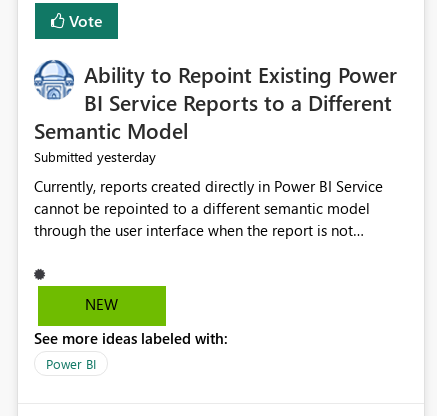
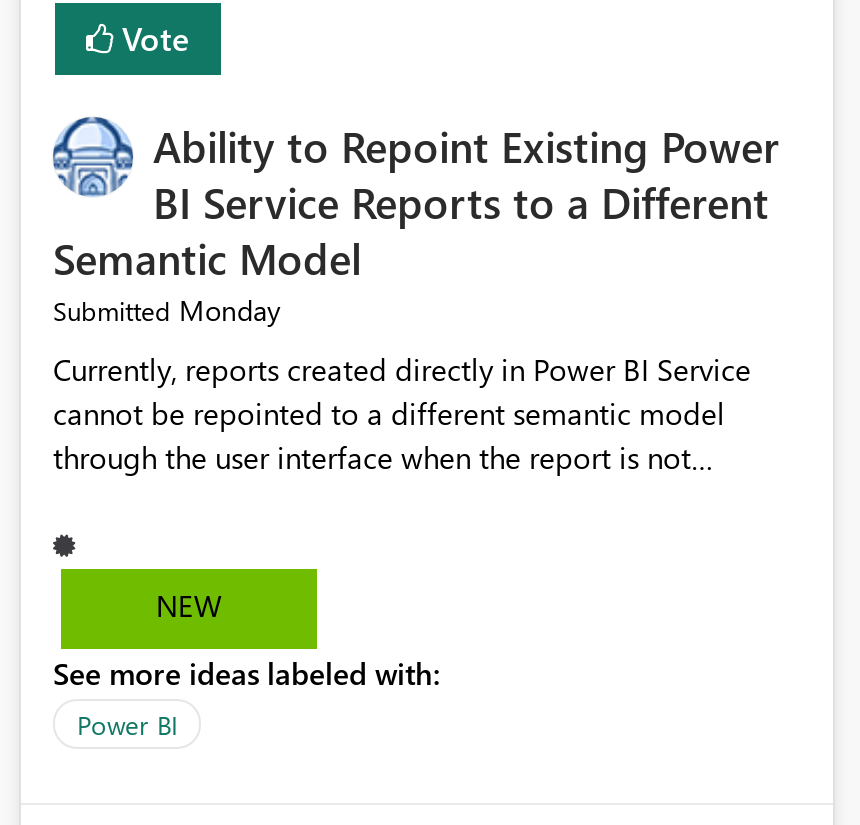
- Submitted yesterday
+ Submitted Monday
